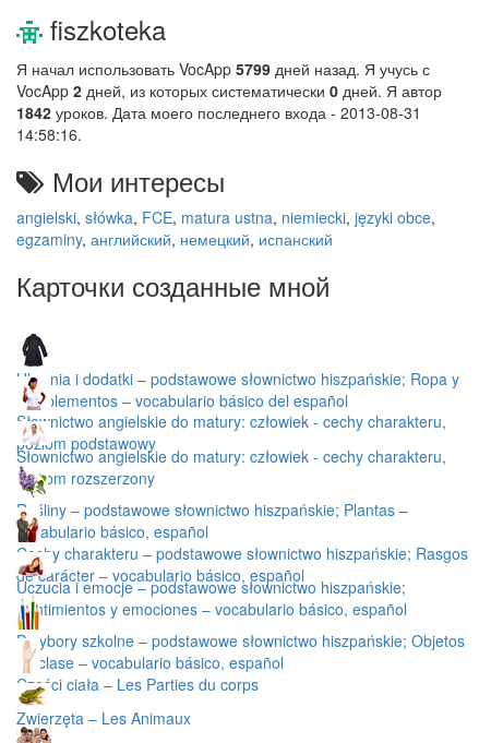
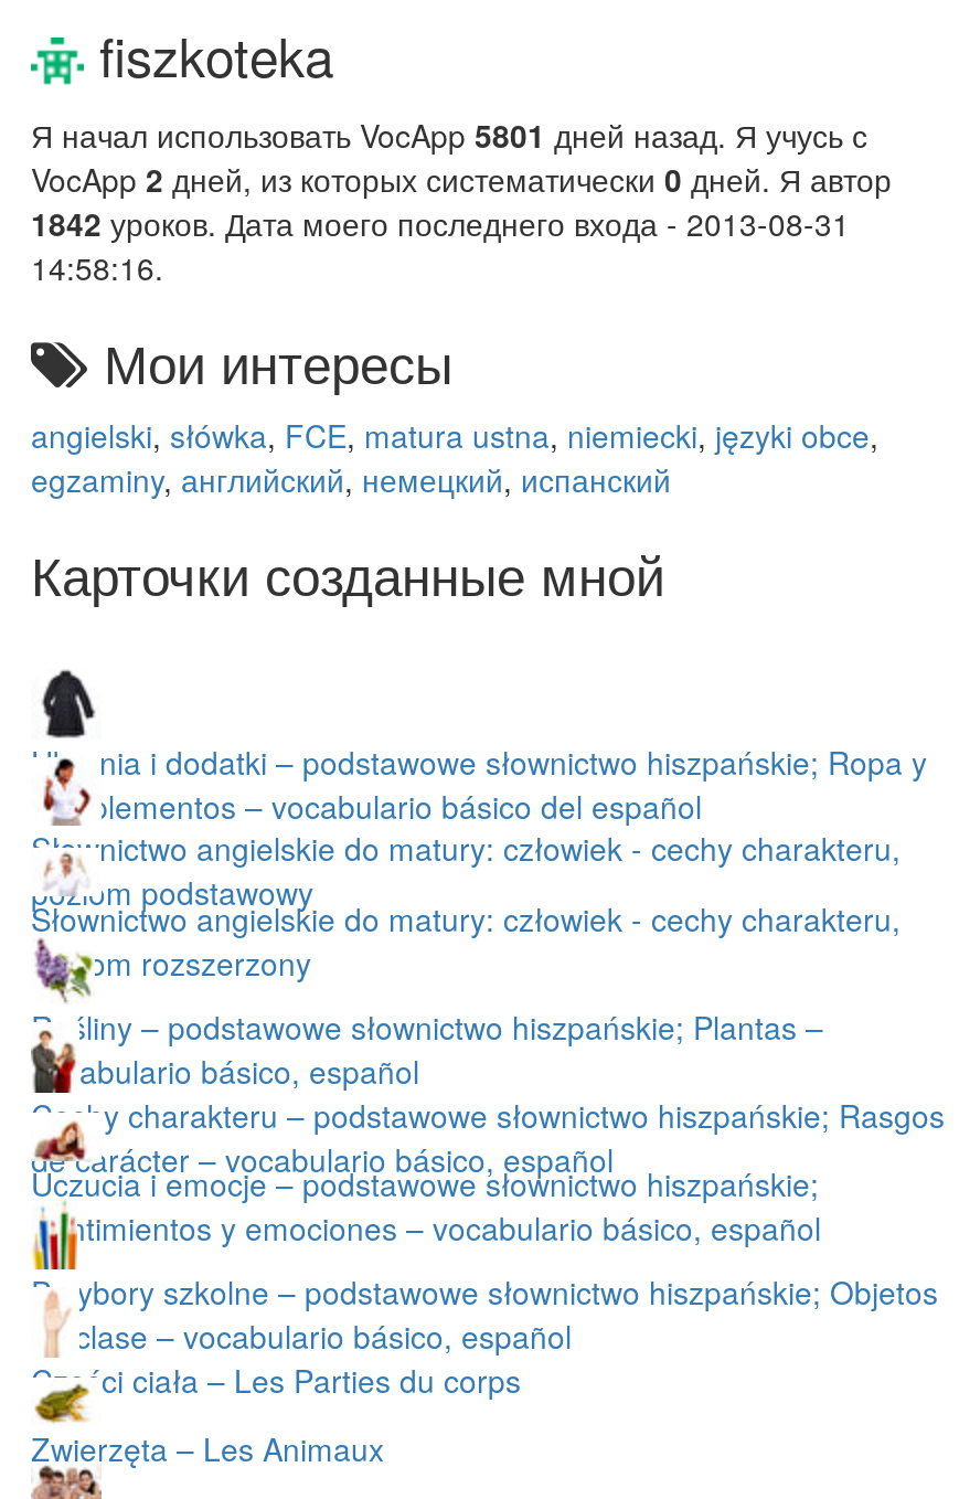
- Я начал использовать VocApp 5799 дней назад. Я учусь с
+ Я начал использовать VocApp 5801 дней назад. Я учусь с
